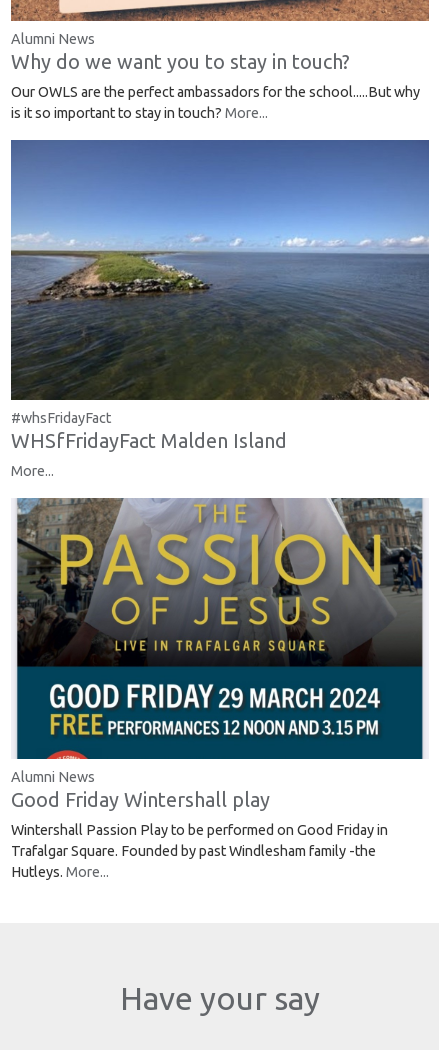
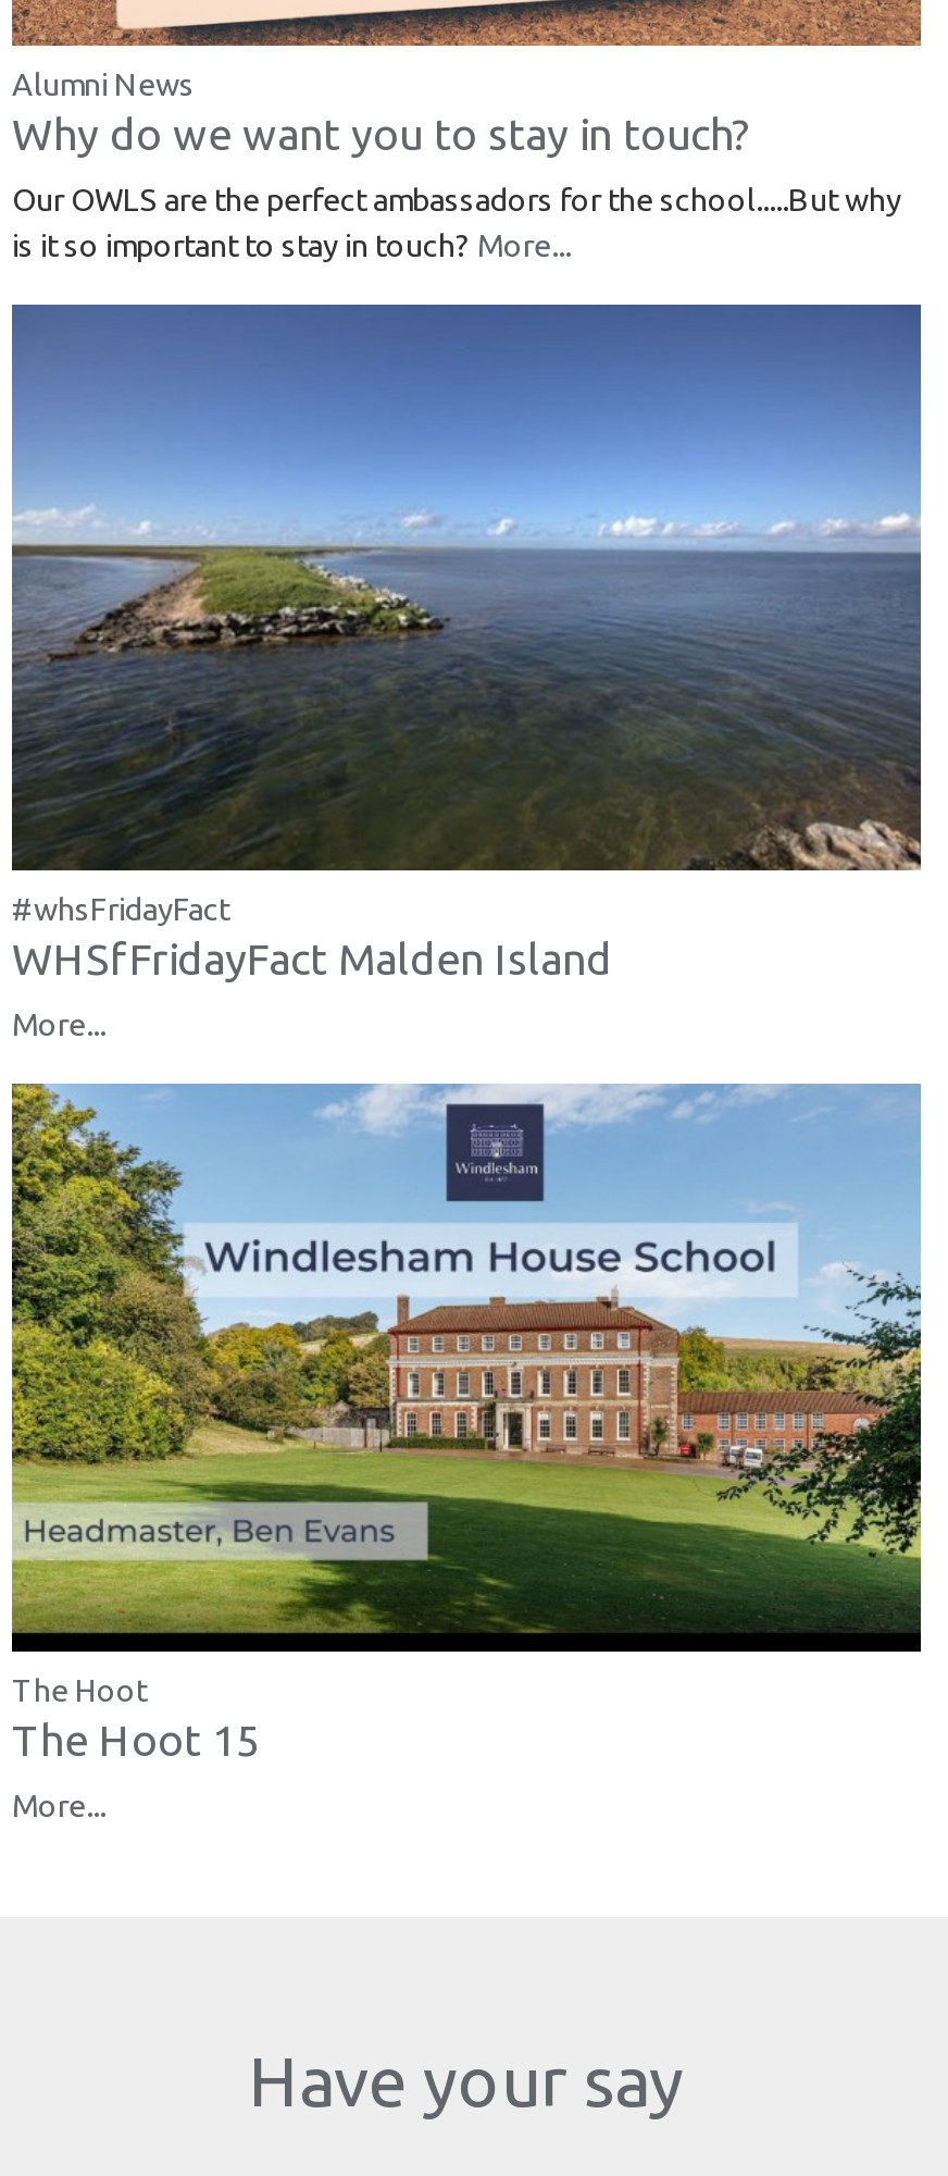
- [image]
- Alumni News
- Good Friday Wintershall play
+ [image]
+ The Hoot
+ The Hoot 15

- Wintershall Passion Play to be performed on Good Friday in
- Trafalgar Square. Founded by past Windlesham family -the
- Hutleys. More...
+ More...
